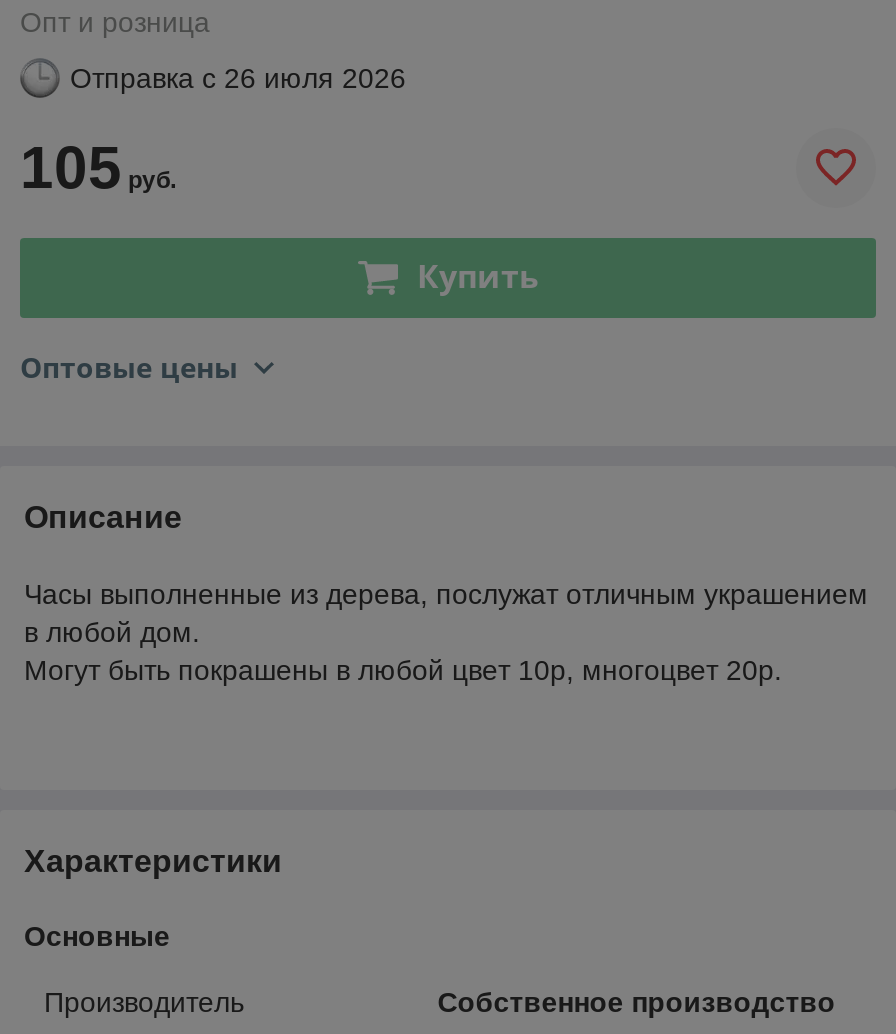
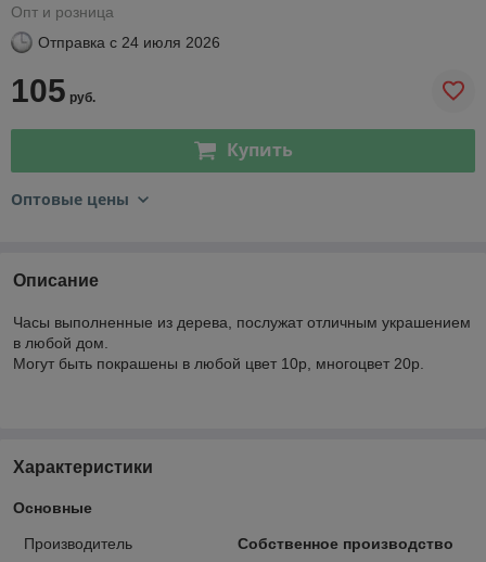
- Отправка с 26 июля 2026
+ Отправка с 24 июля 2026
